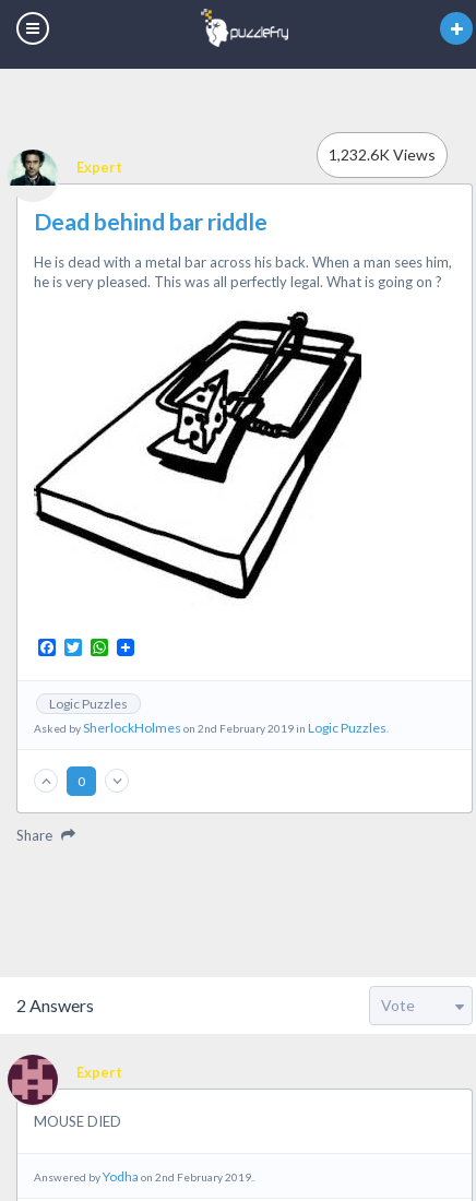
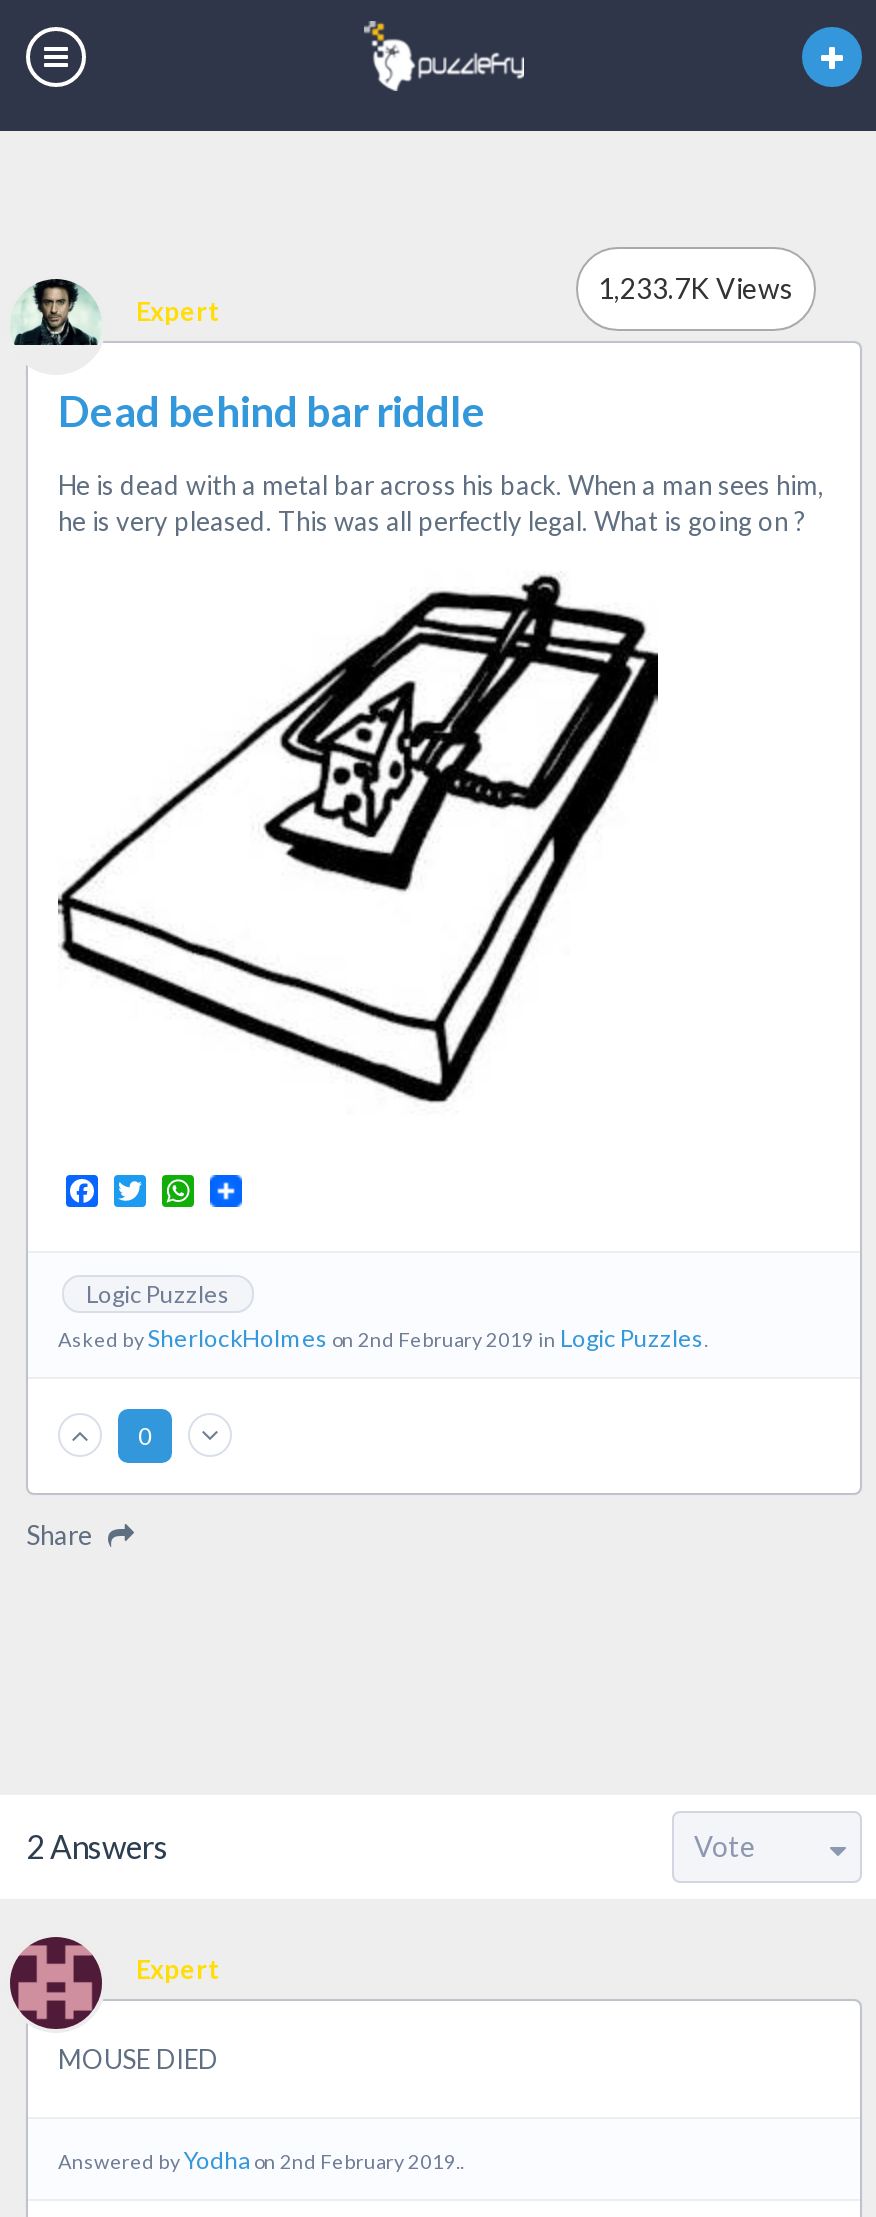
- 1,232.6K Views
+ 1,233.7K Views
